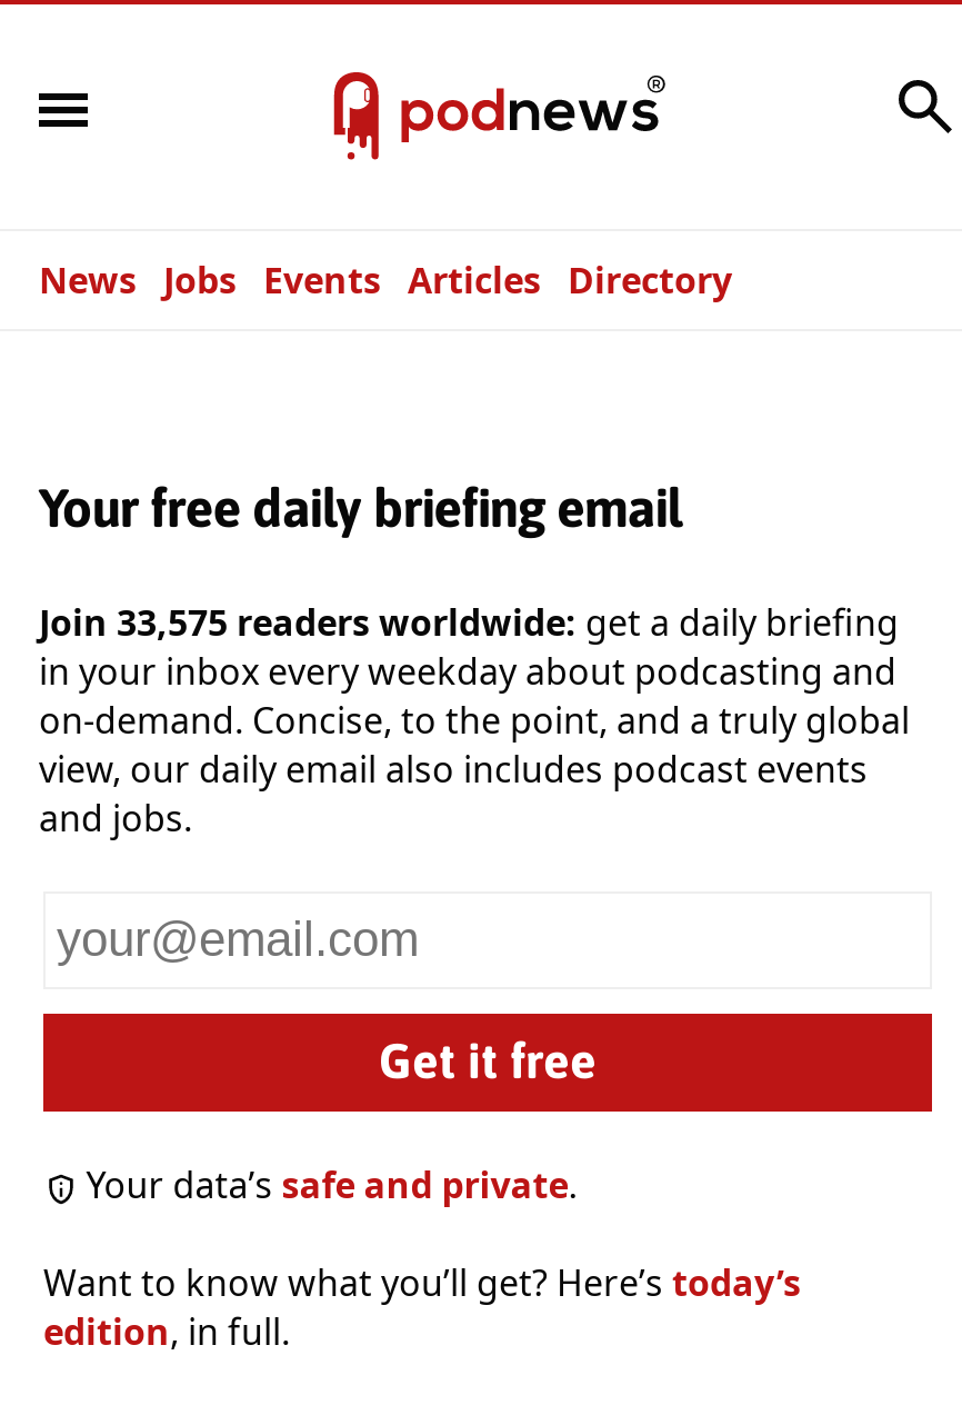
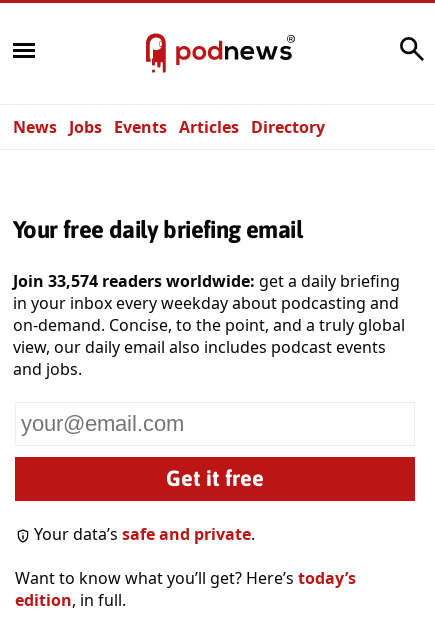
- Join 33,575 readers worldwide: get a daily briefing
+ Join 33,574 readers worldwide: get a daily briefing
